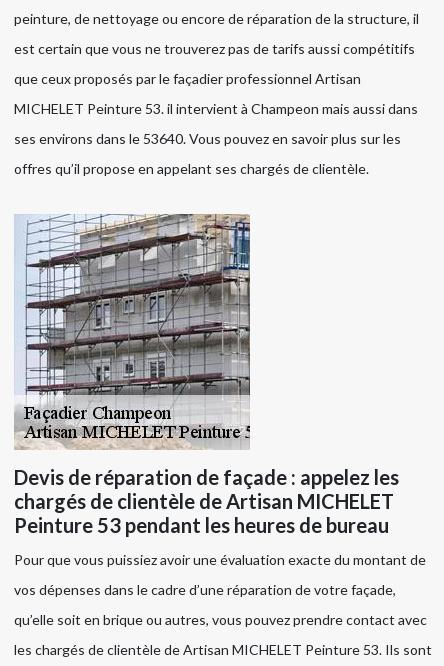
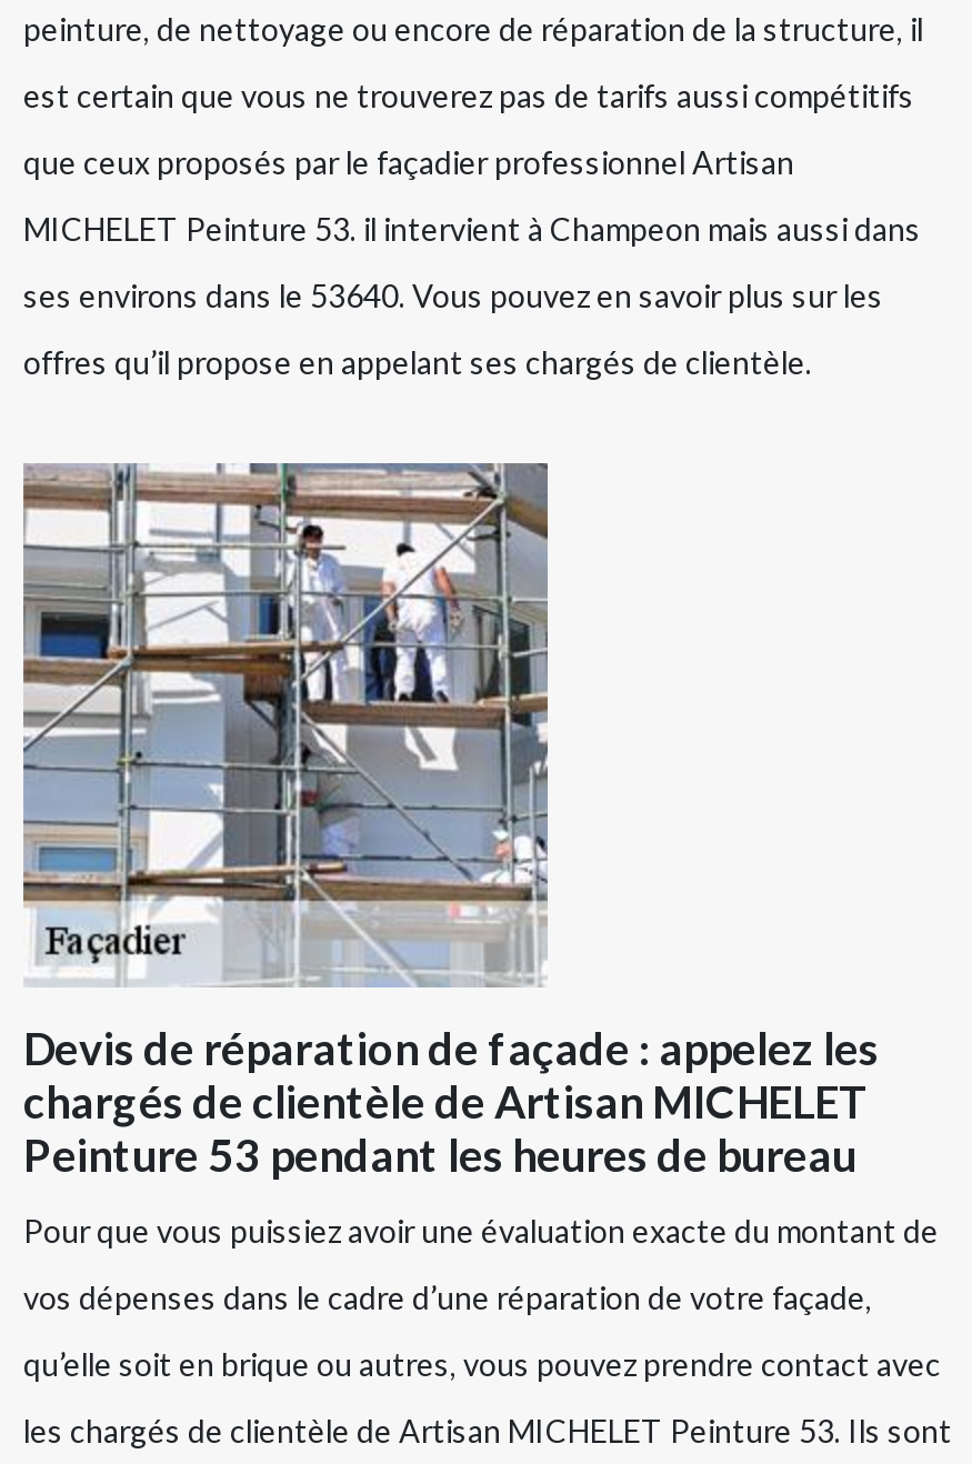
- [image]
+ [image]
